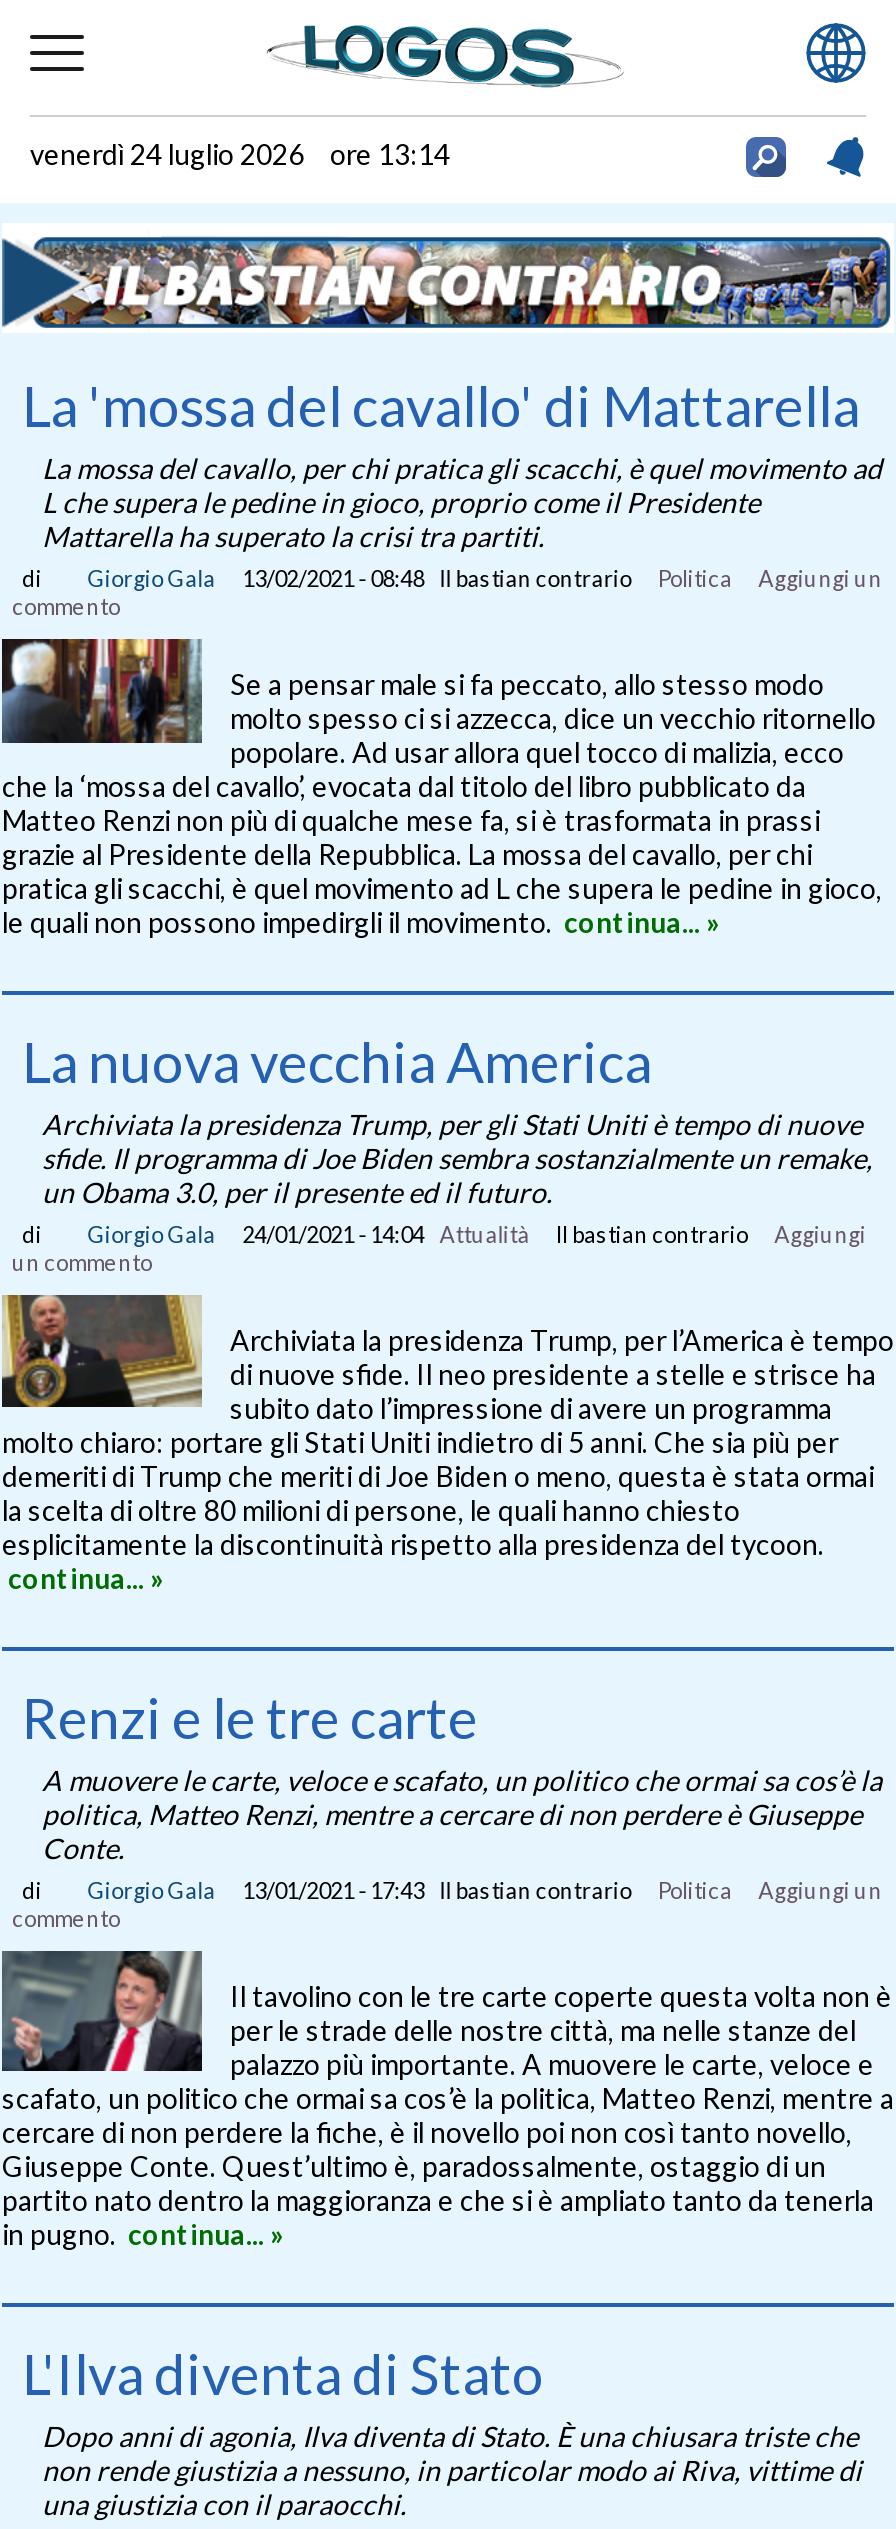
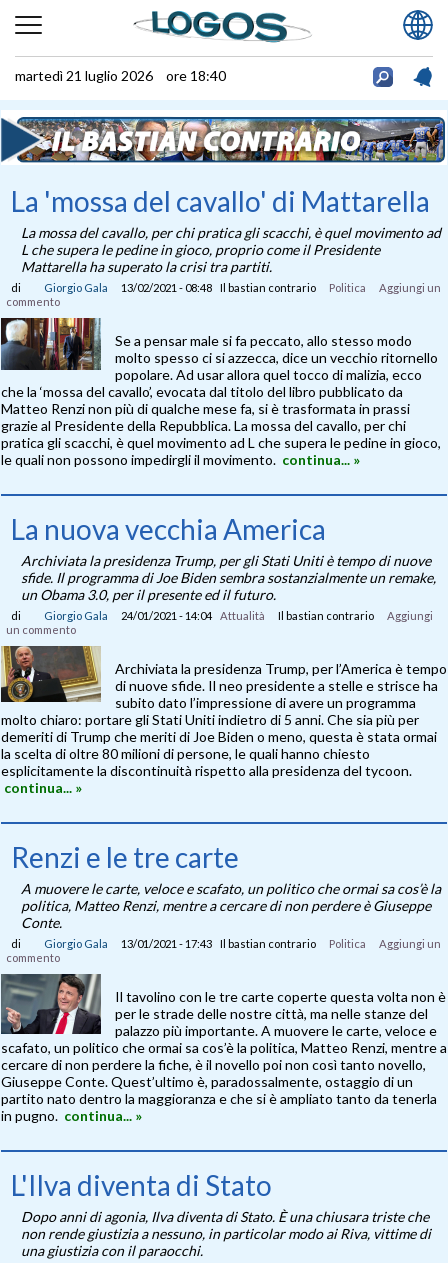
- venerdì 24 luglio 2026 ore 13:14
+ martedì 21 luglio 2026 ore 18:40
